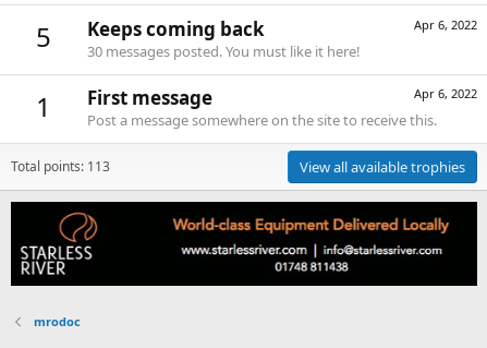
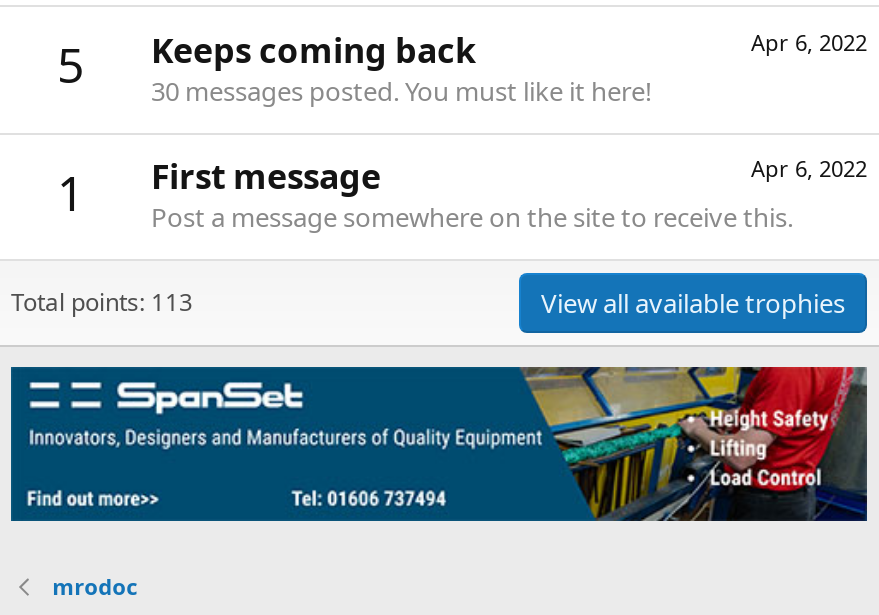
- [image]
+ [image]
